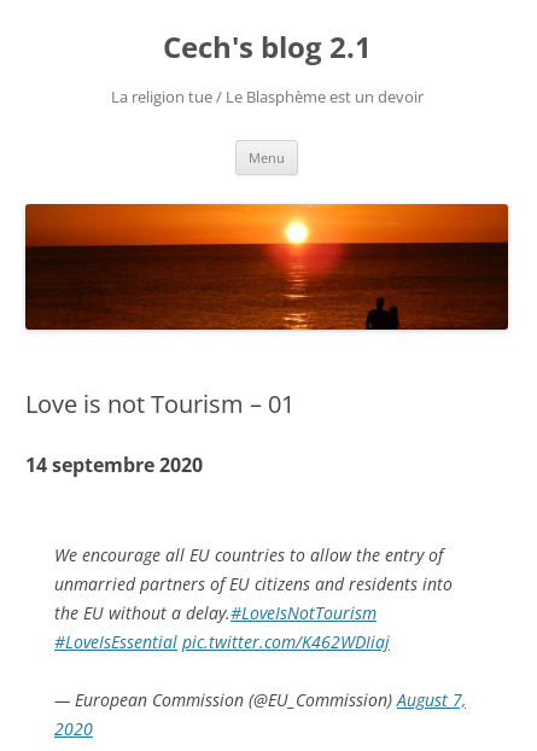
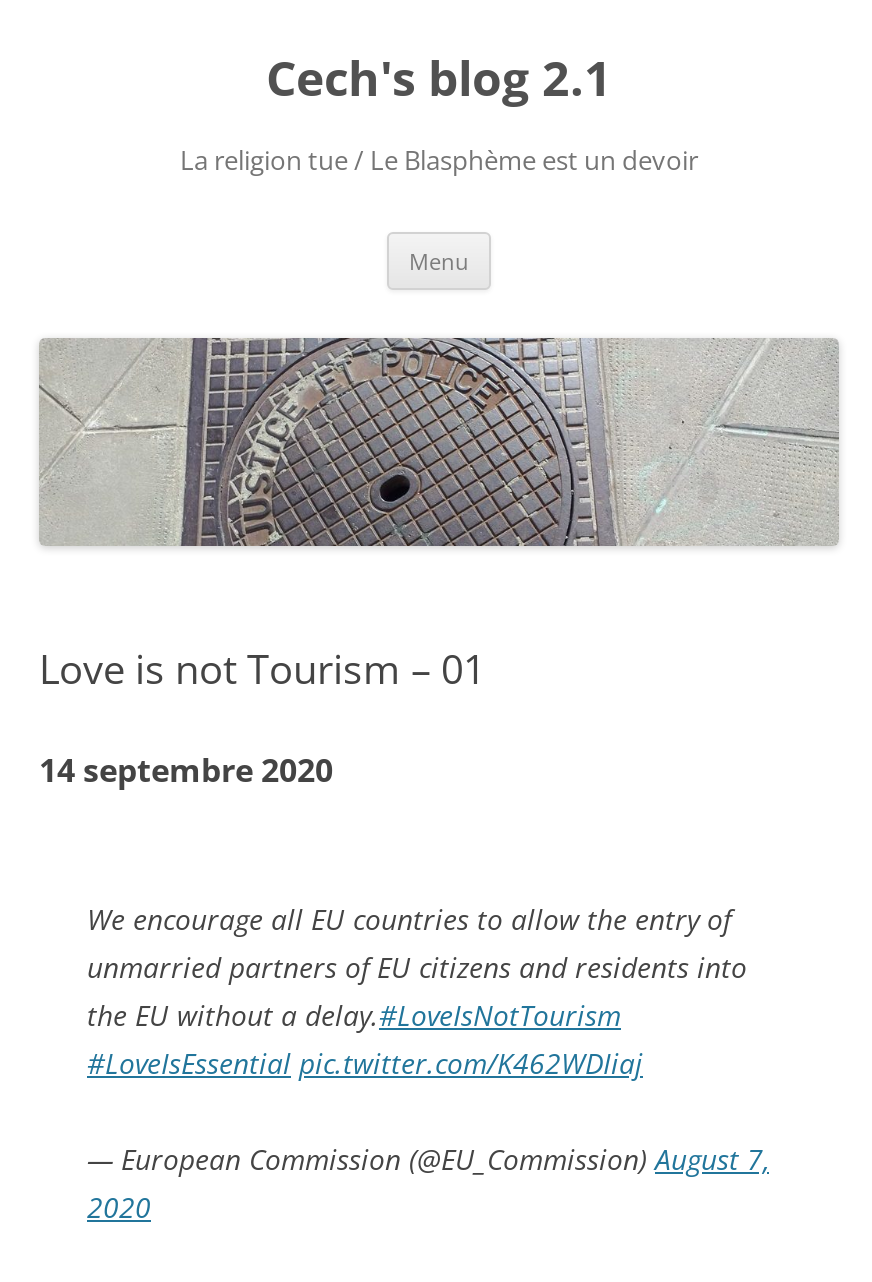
- [image]
+ [image]
